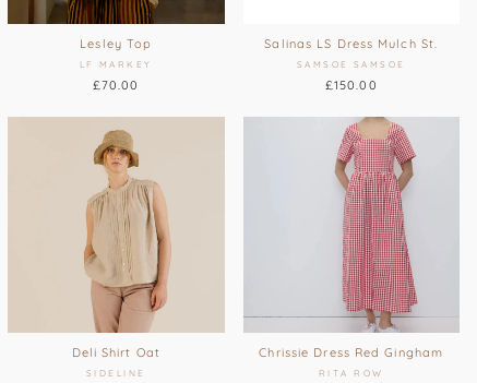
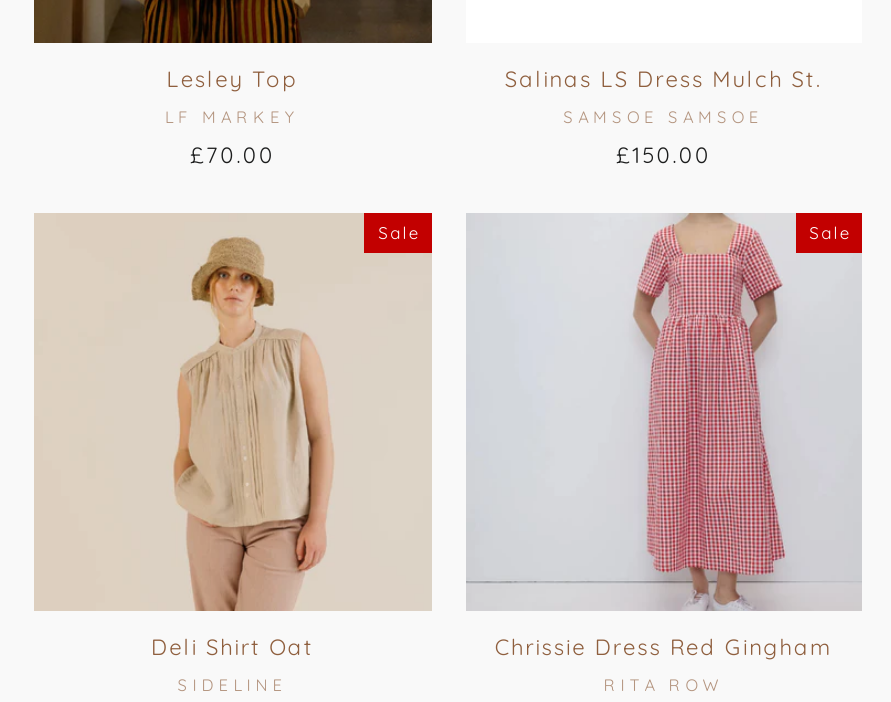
+ Sale

+ Sale
